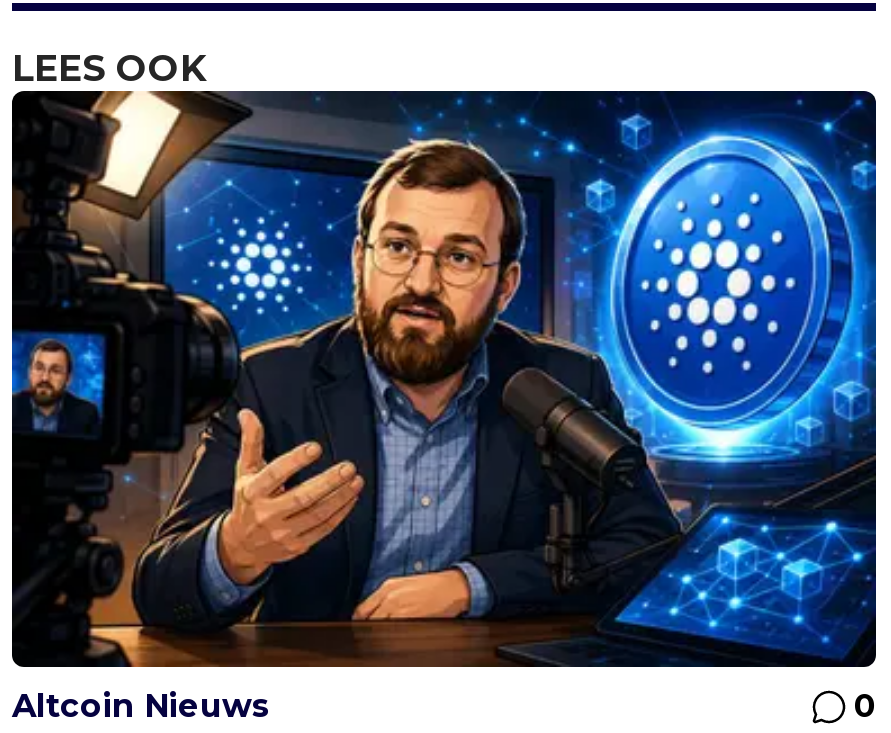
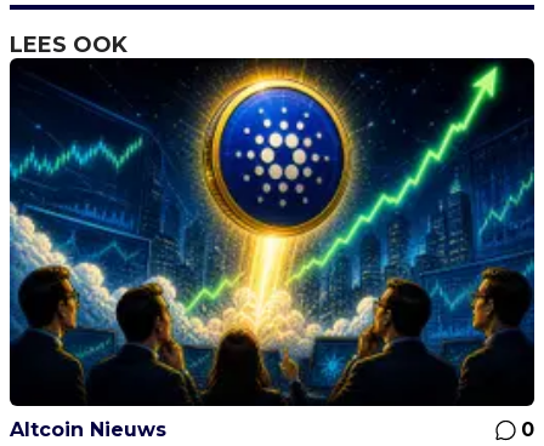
- [image]
+ [image]
